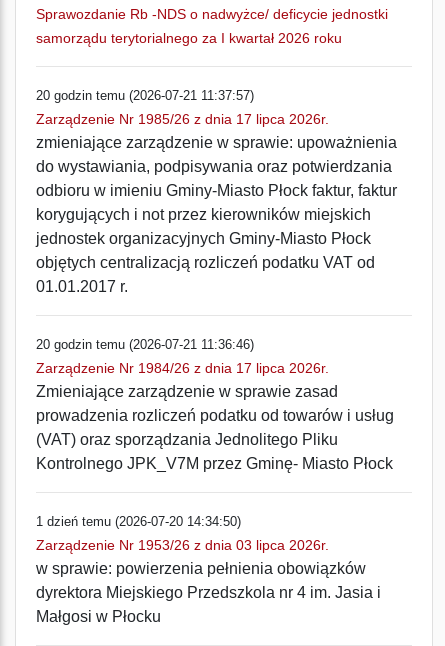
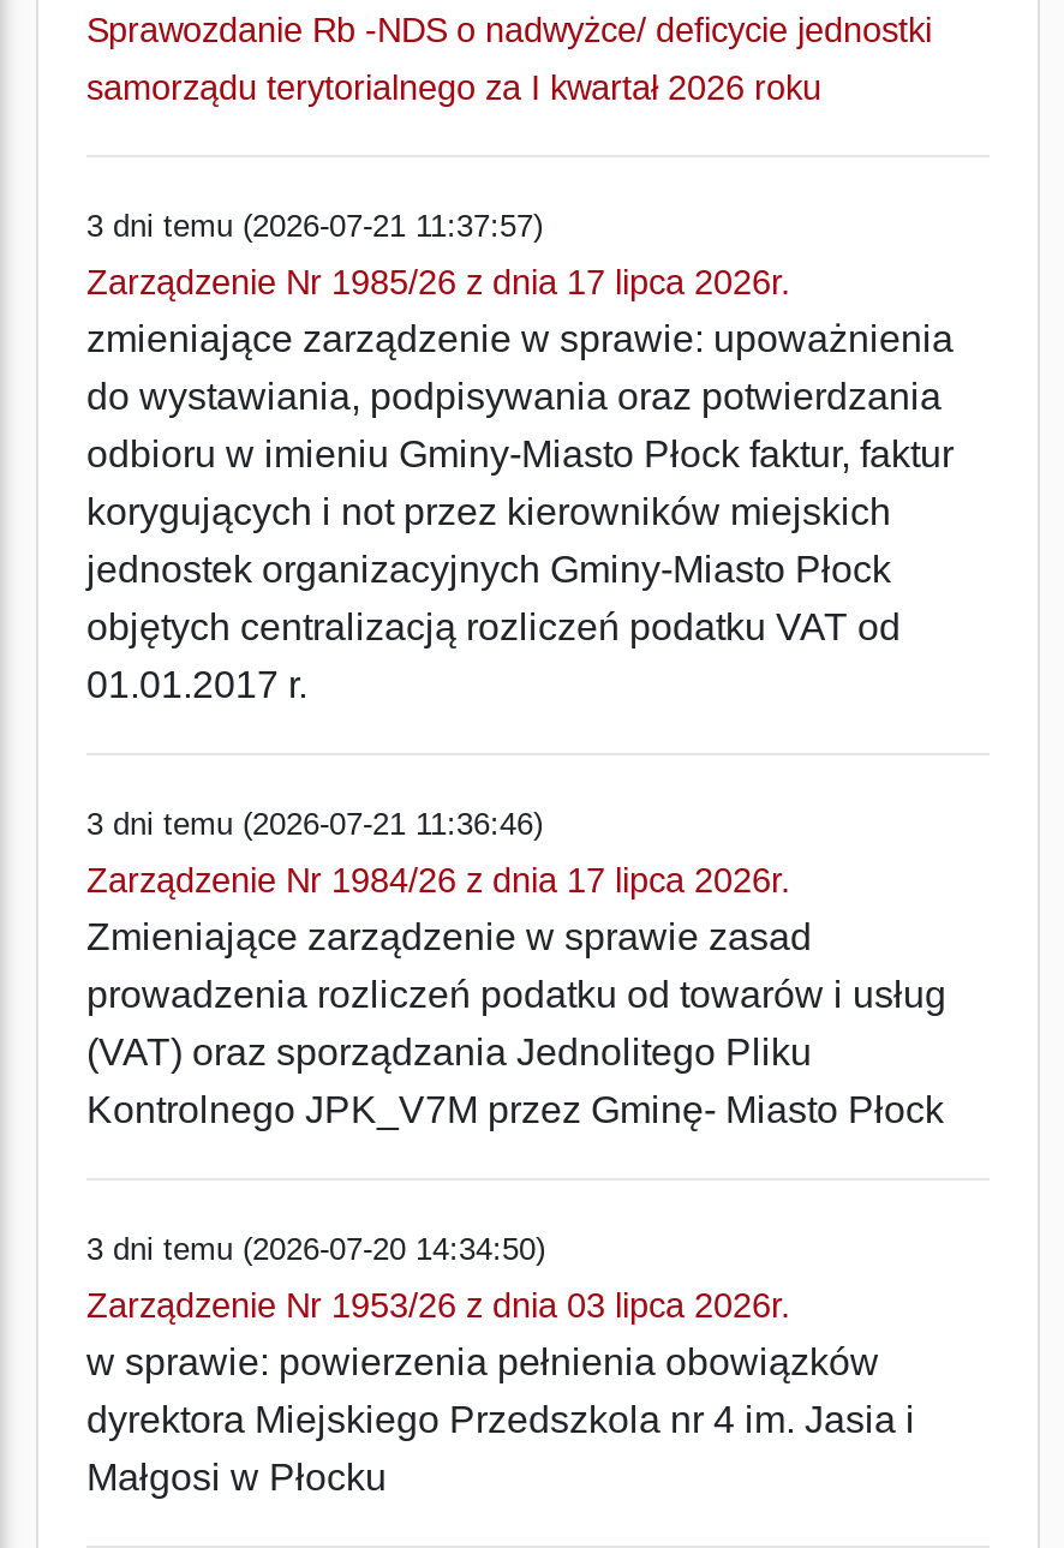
- 20 godzin temu (2026-07-21 11:37:57)
+ 3 dni temu (2026-07-21 11:37:57)

- 20 godzin temu (2026-07-21 11:36:46)
+ 3 dni temu (2026-07-21 11:36:46)

- 1 dzień temu (2026-07-20 14:34:50)
+ 3 dni temu (2026-07-20 14:34:50)
